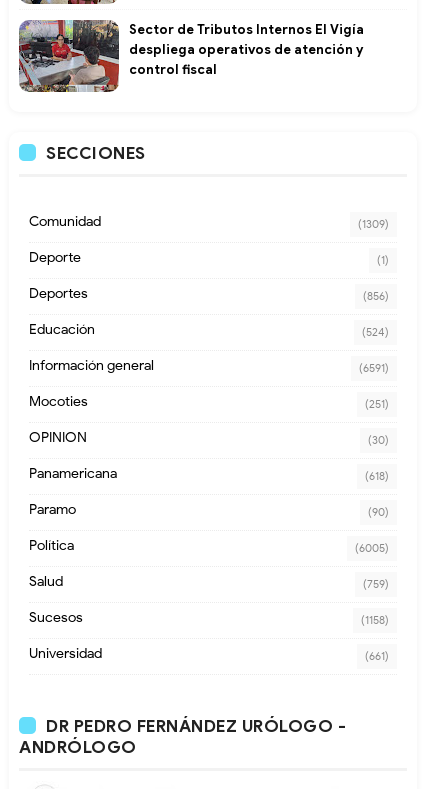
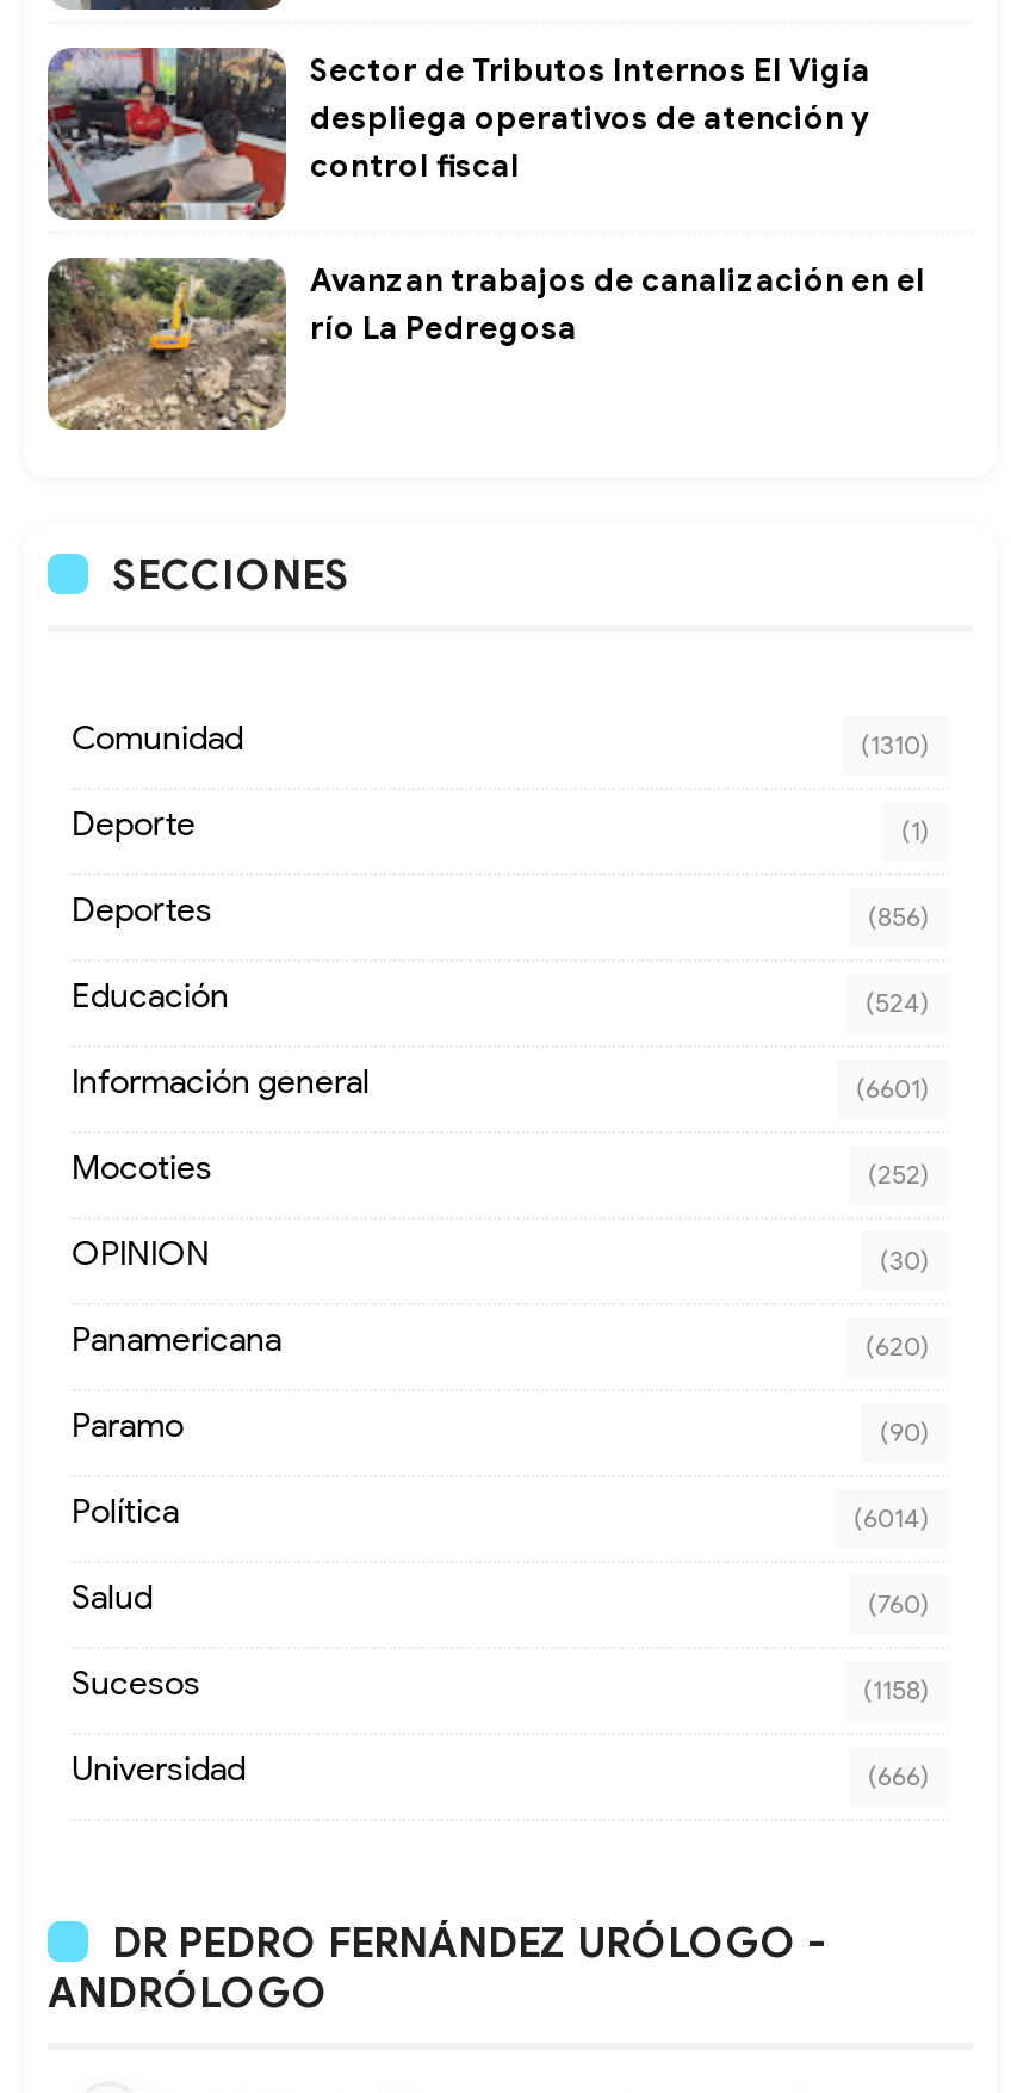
+ [image]
+ Avanzan trabajos de canalización en el
+ río La Pedregosa

- (1309)
+ (1310)

- (6591)
+ (6601)

- (251)
+ (252)

- (618)
+ (620)

- (6005)
+ (6014)

- (759)
+ (760)

- (661)
+ (666)
